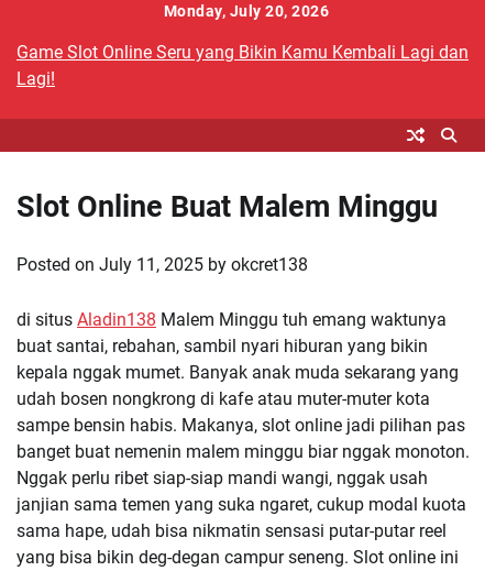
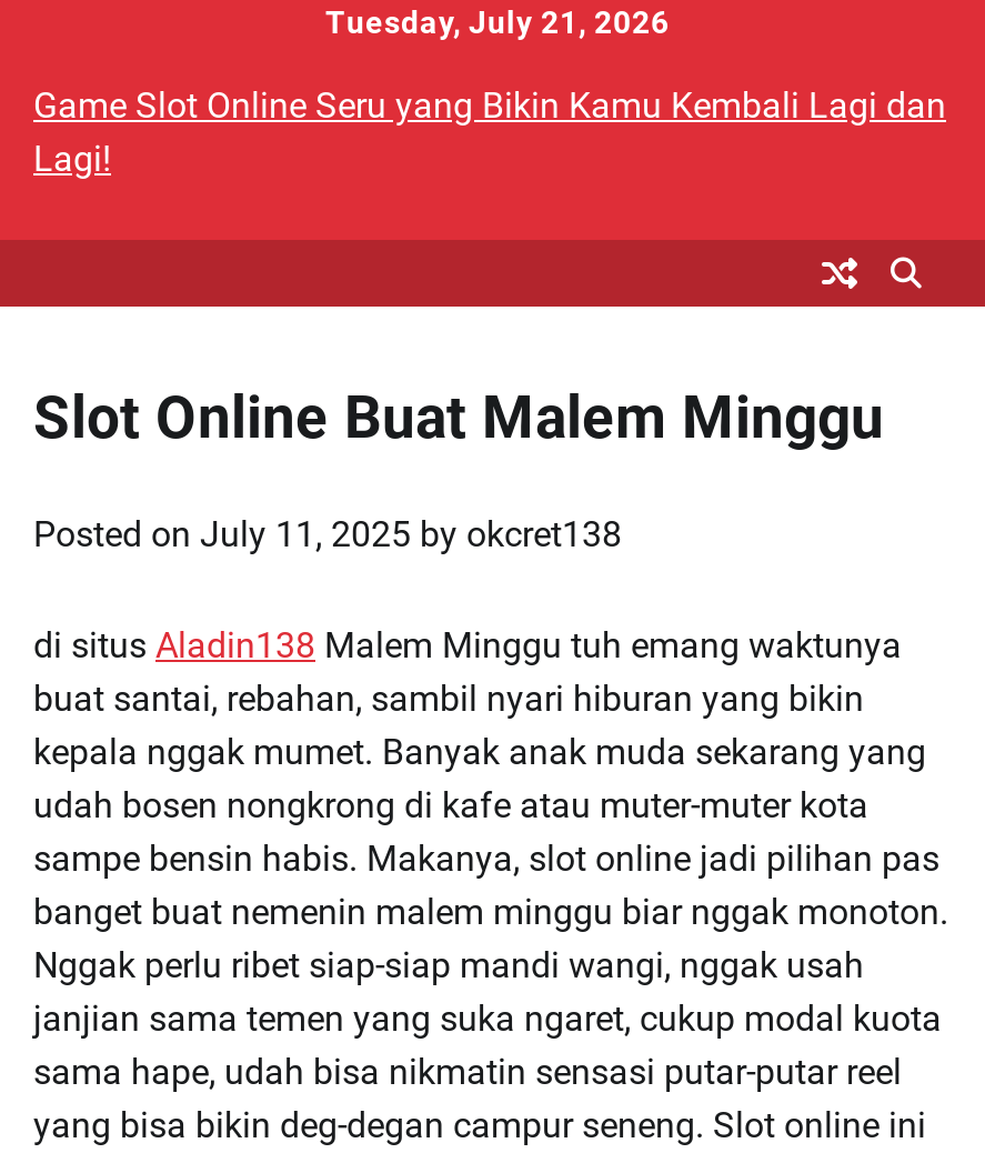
- Monday, July 20, 2026
+ Tuesday, July 21, 2026
